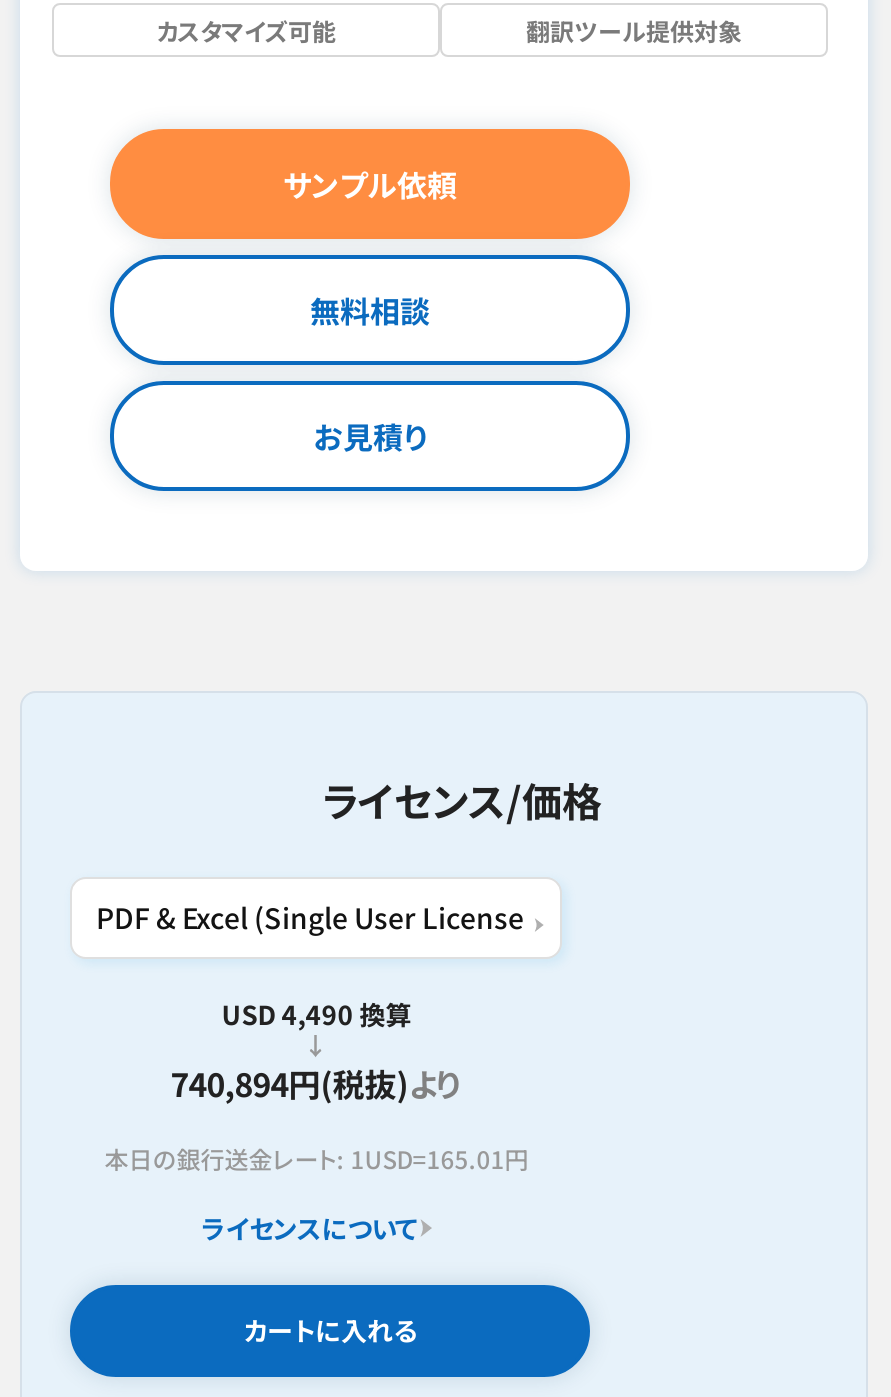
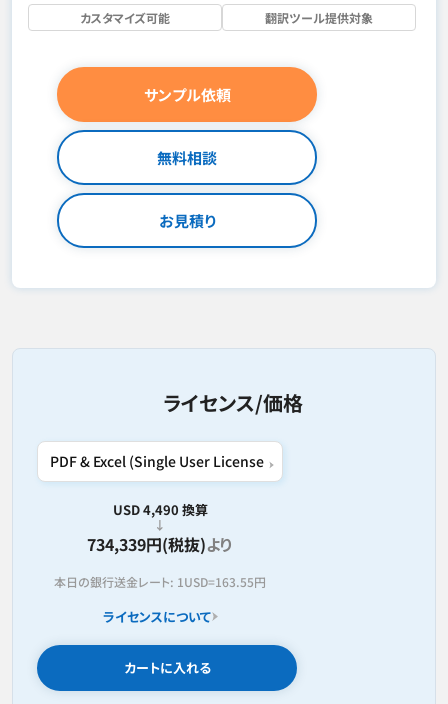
- 740,894円(税抜)より
+ 734,339円(税抜)より

- 本日の銀行送金レート: 1USD=165.01円
+ 本日の銀行送金レート: 1USD=163.55円
